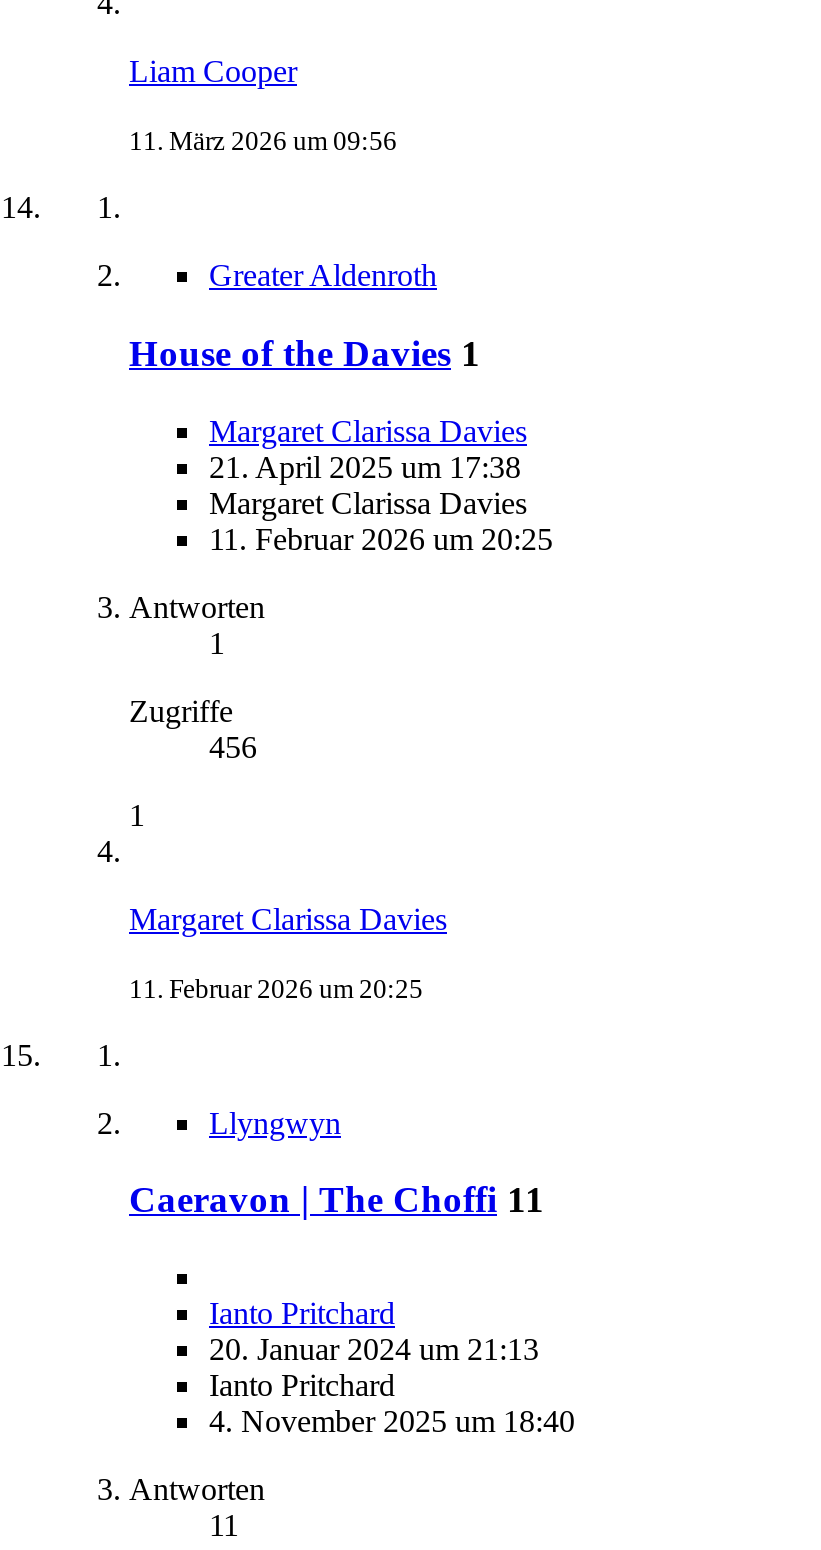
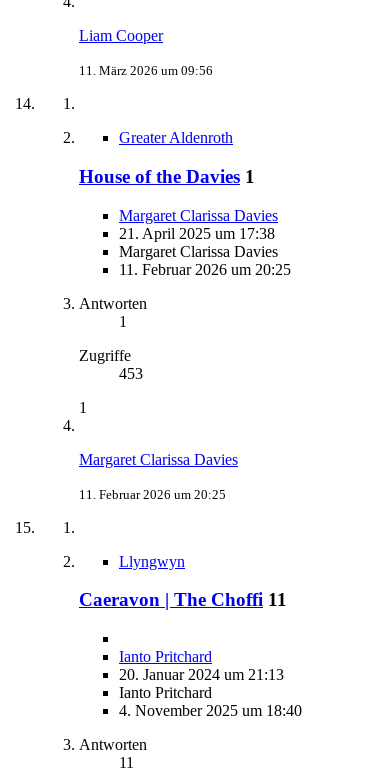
- 456
+ 453
